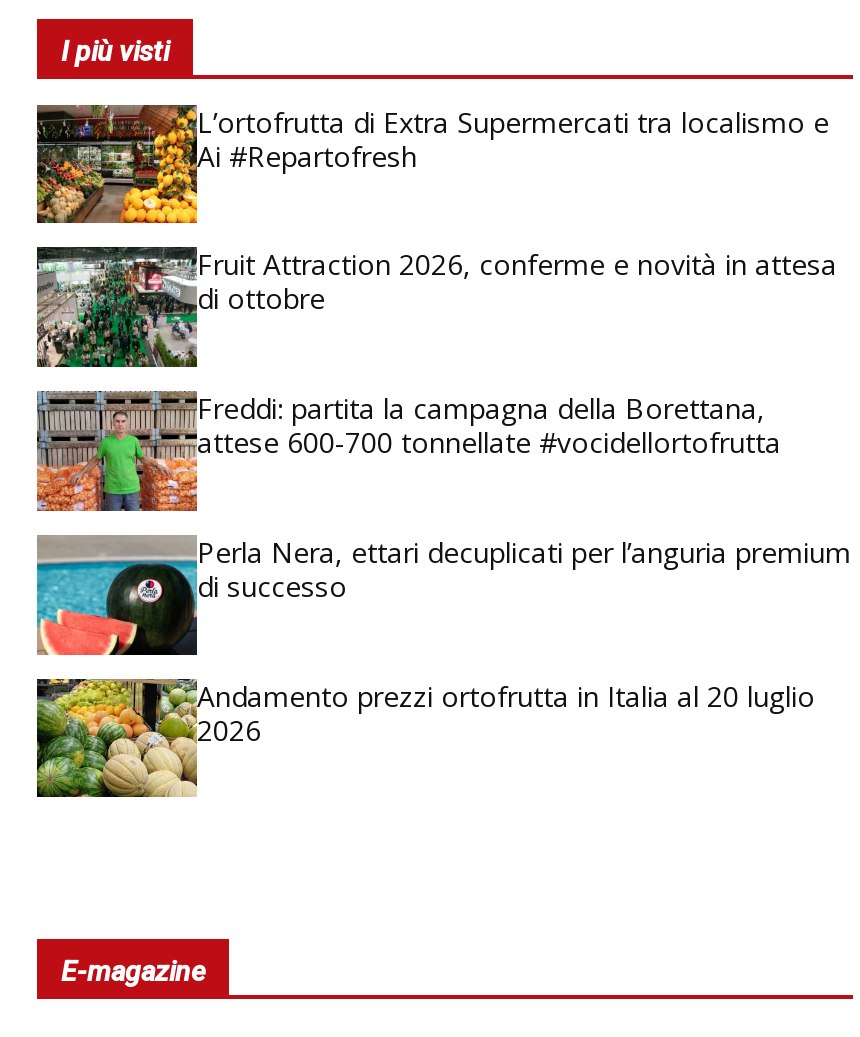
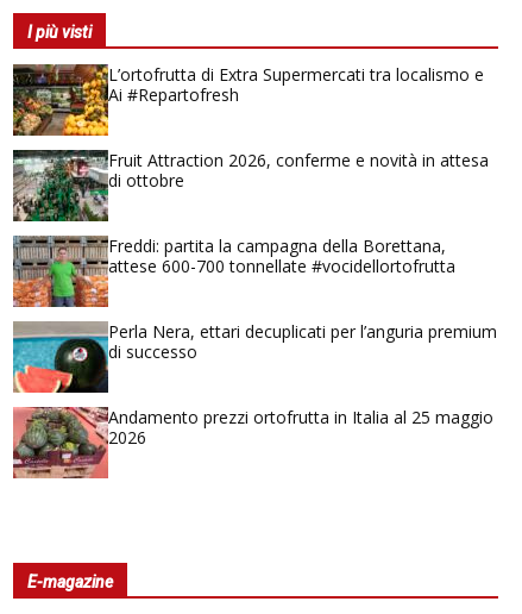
- [image]
- Andamento prezzi ortofrutta in Italia al 20 luglio
+ [image]
+ Andamento prezzi ortofrutta in Italia al 25 maggio
